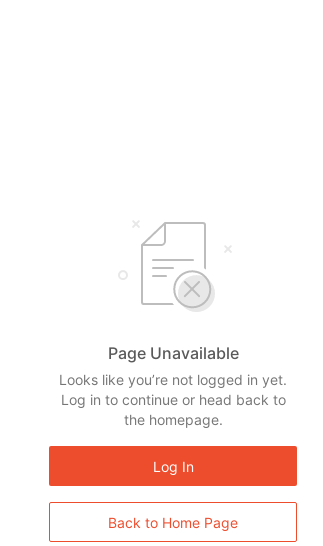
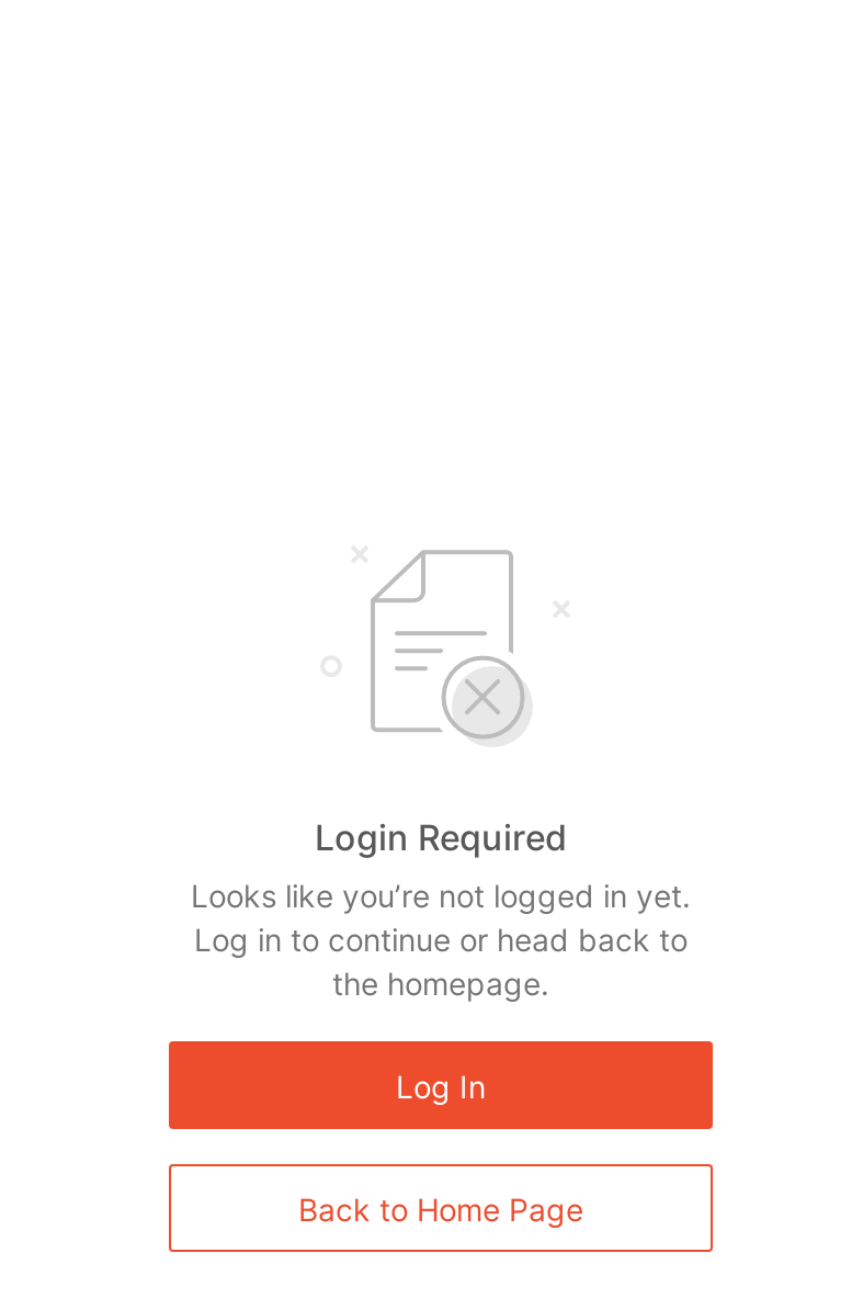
- Page Unavailable
+ Login Required
